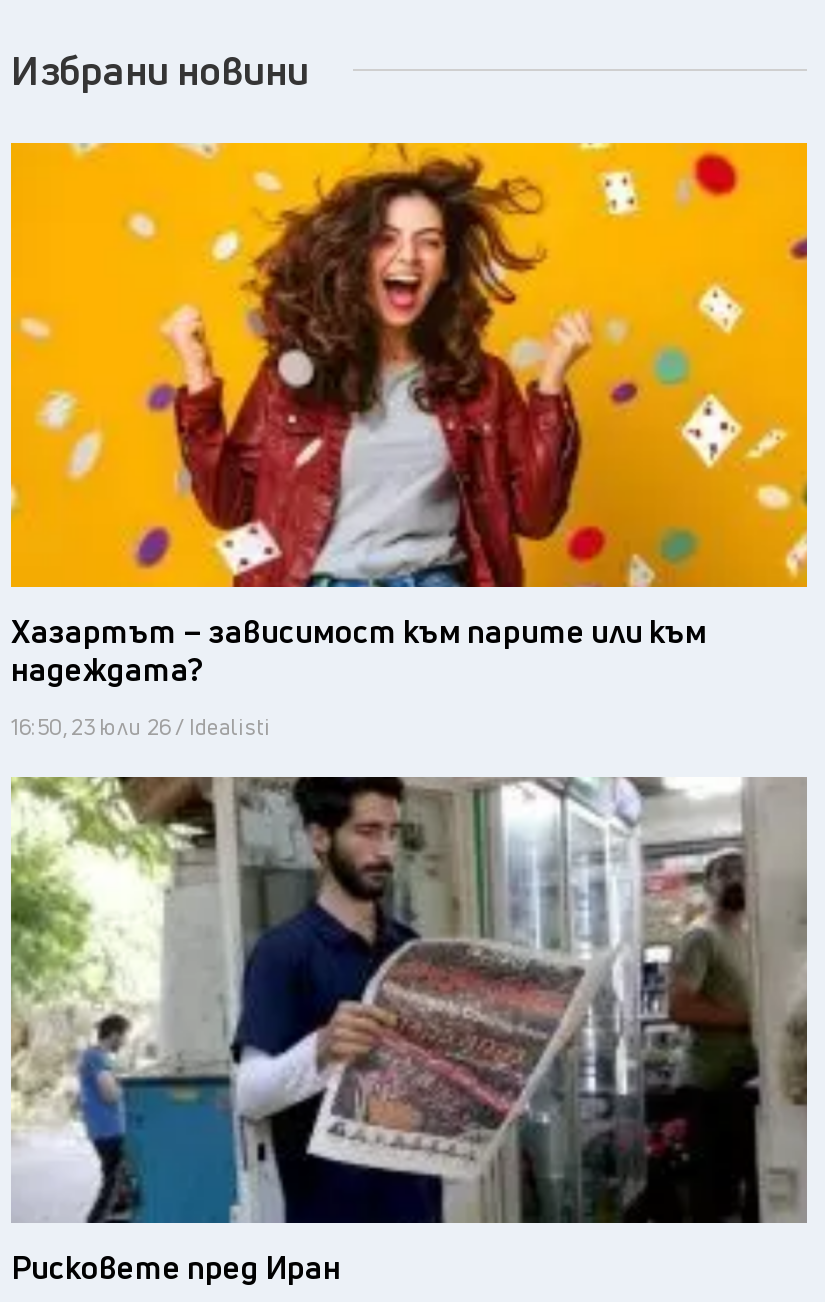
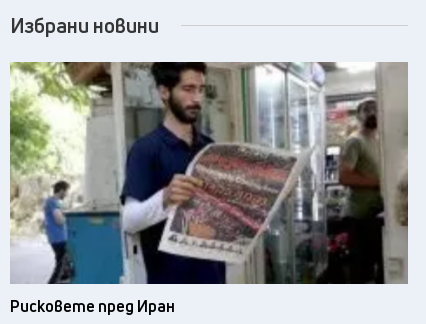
- [image]
- Хазартът – зависимост към парите или към
- надеждата?
- 16:50, 23 юли 26 / Idealisti
